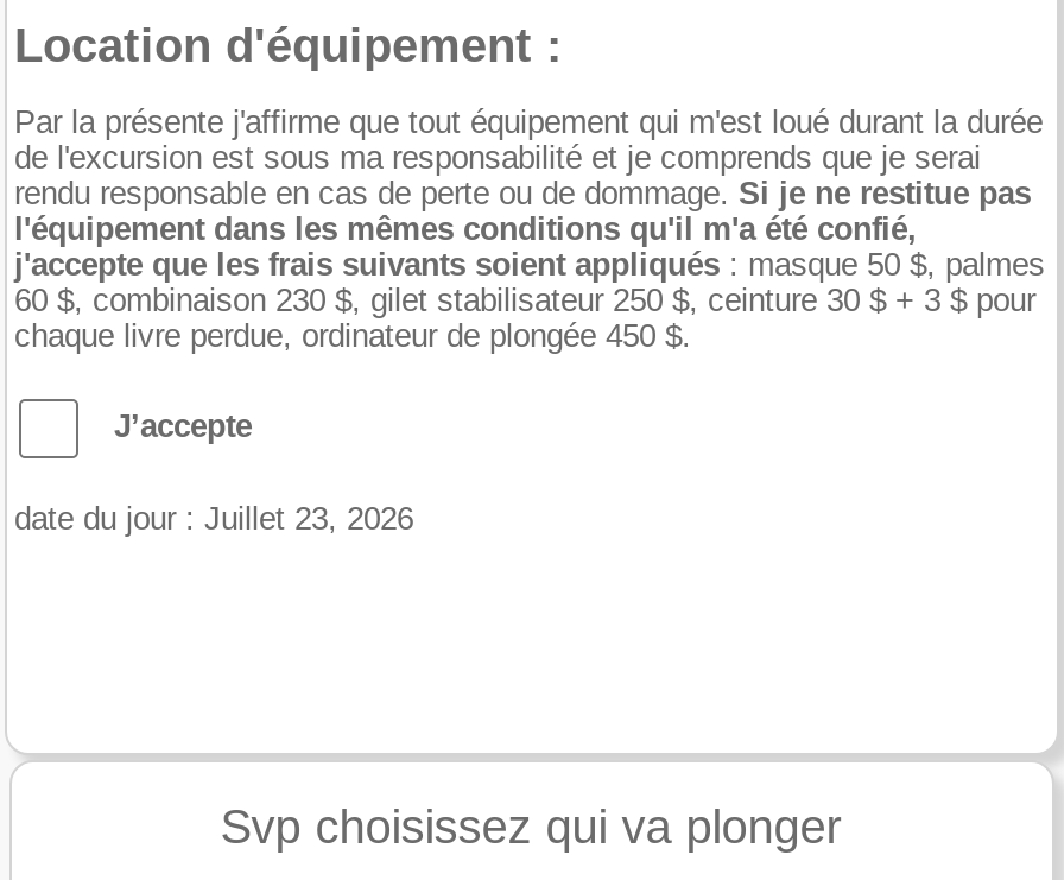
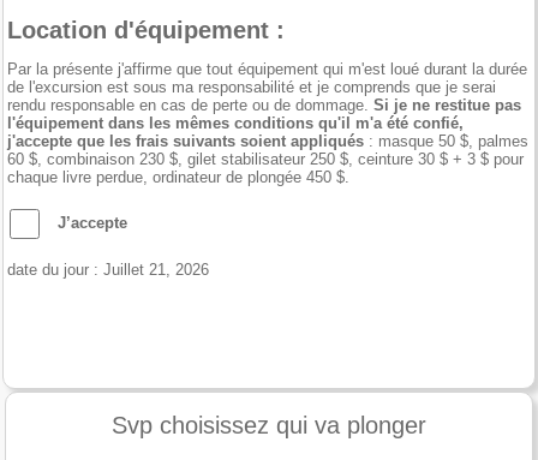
- date du jour : Juillet 23, 2026
+ date du jour : Juillet 21, 2026
